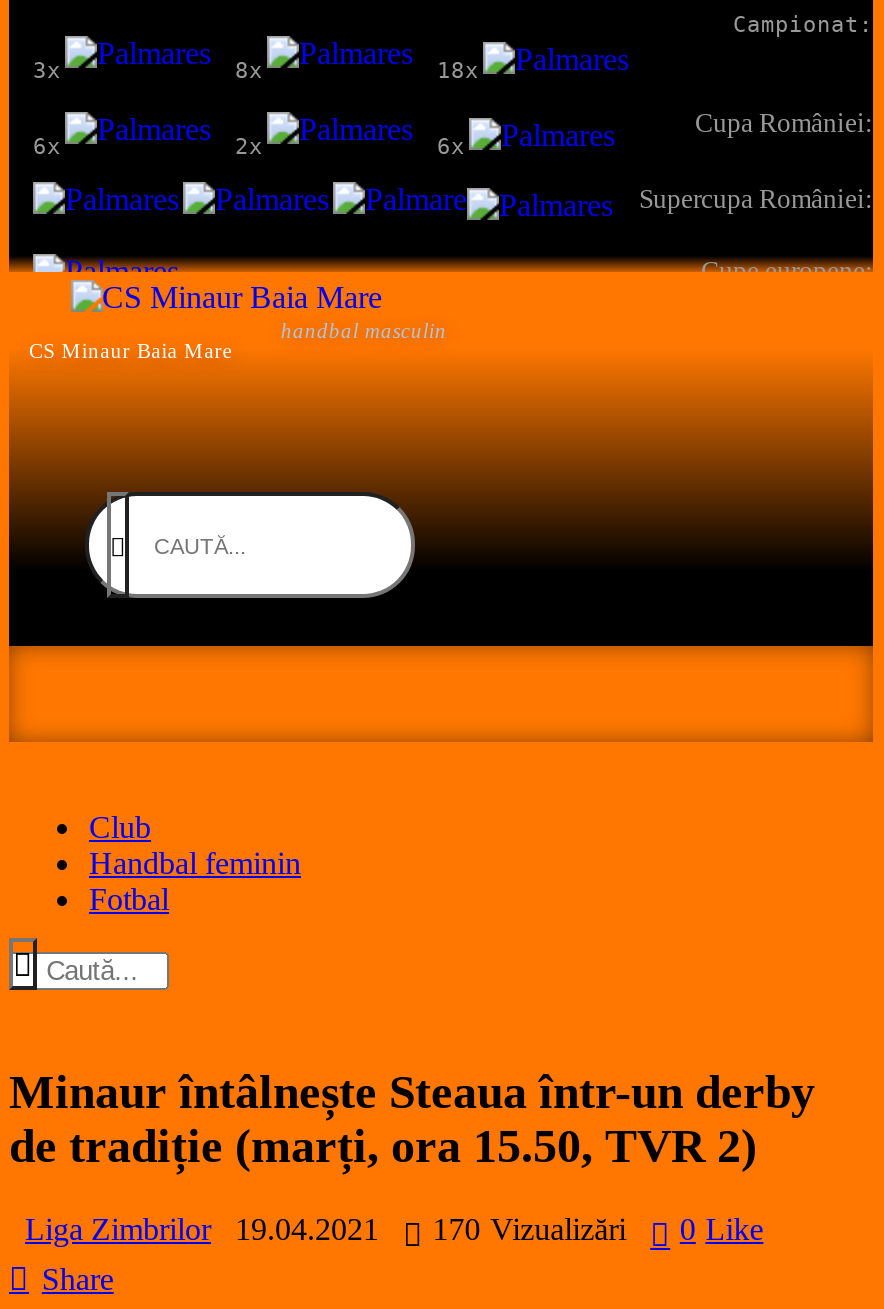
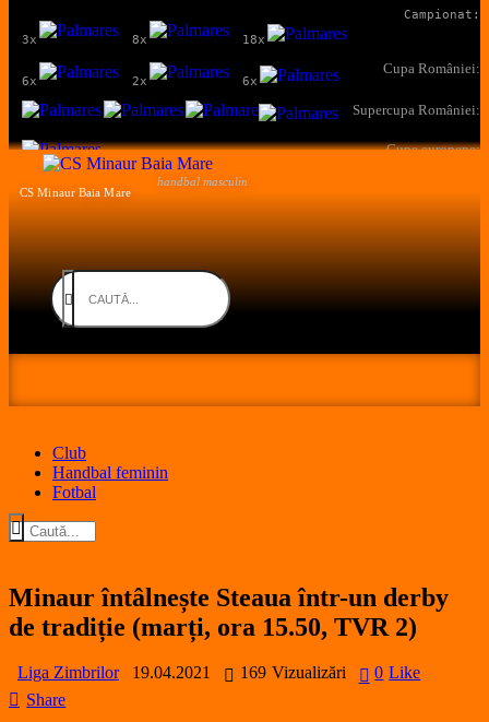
- Liga Zimbrilor 19.04.2021 170 Vizualizări 0 Like
+ Liga Zimbrilor 19.04.2021 169 Vizualizări 0 Like
